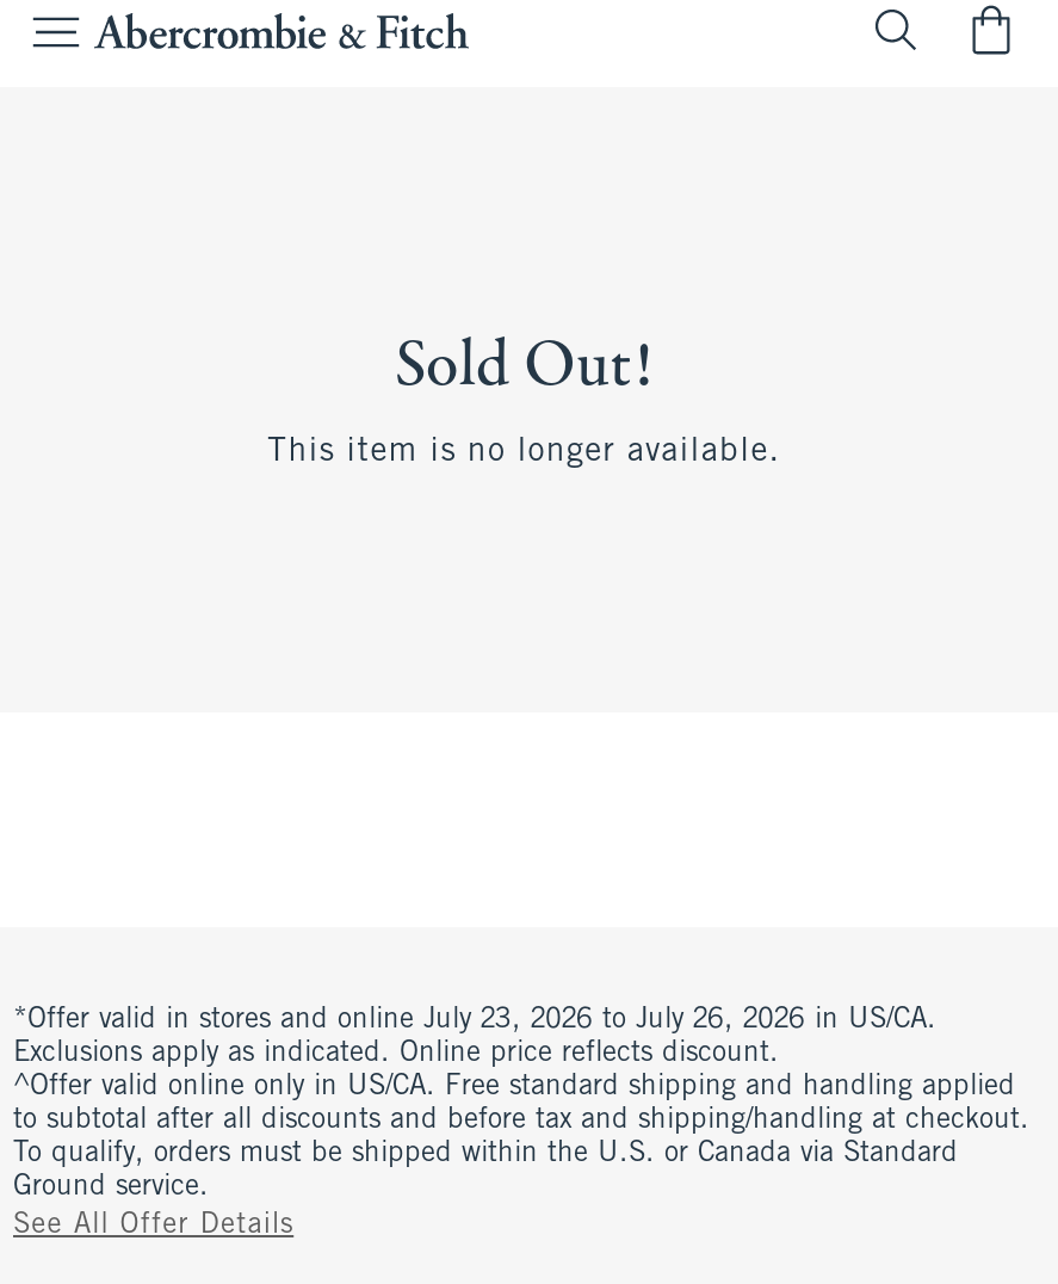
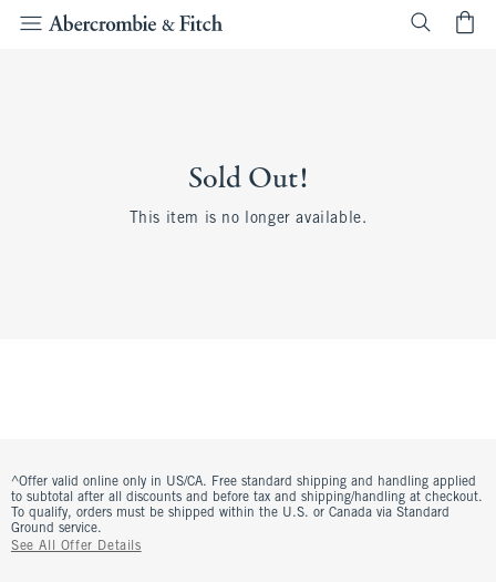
- *Offer valid in stores and online July 23, 2026 to July 26, 2026 in US/CA.
- Exclusions apply as indicated. Online price reflects discount.
